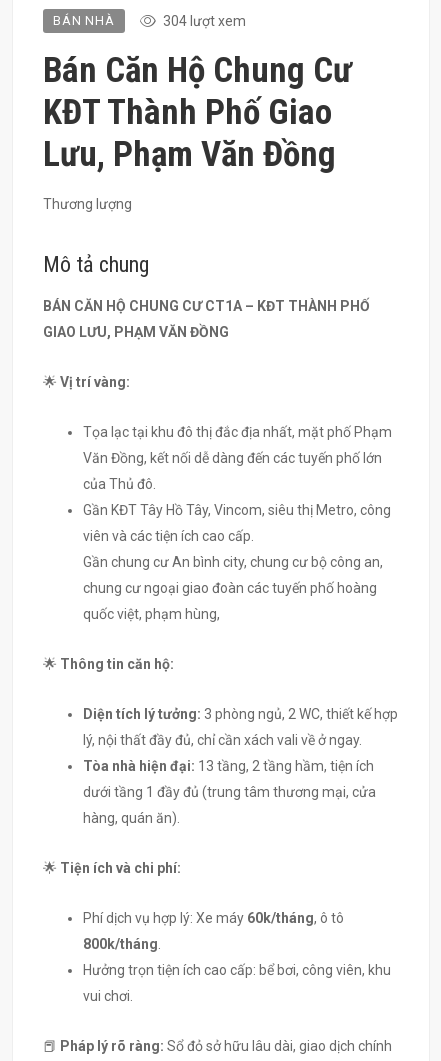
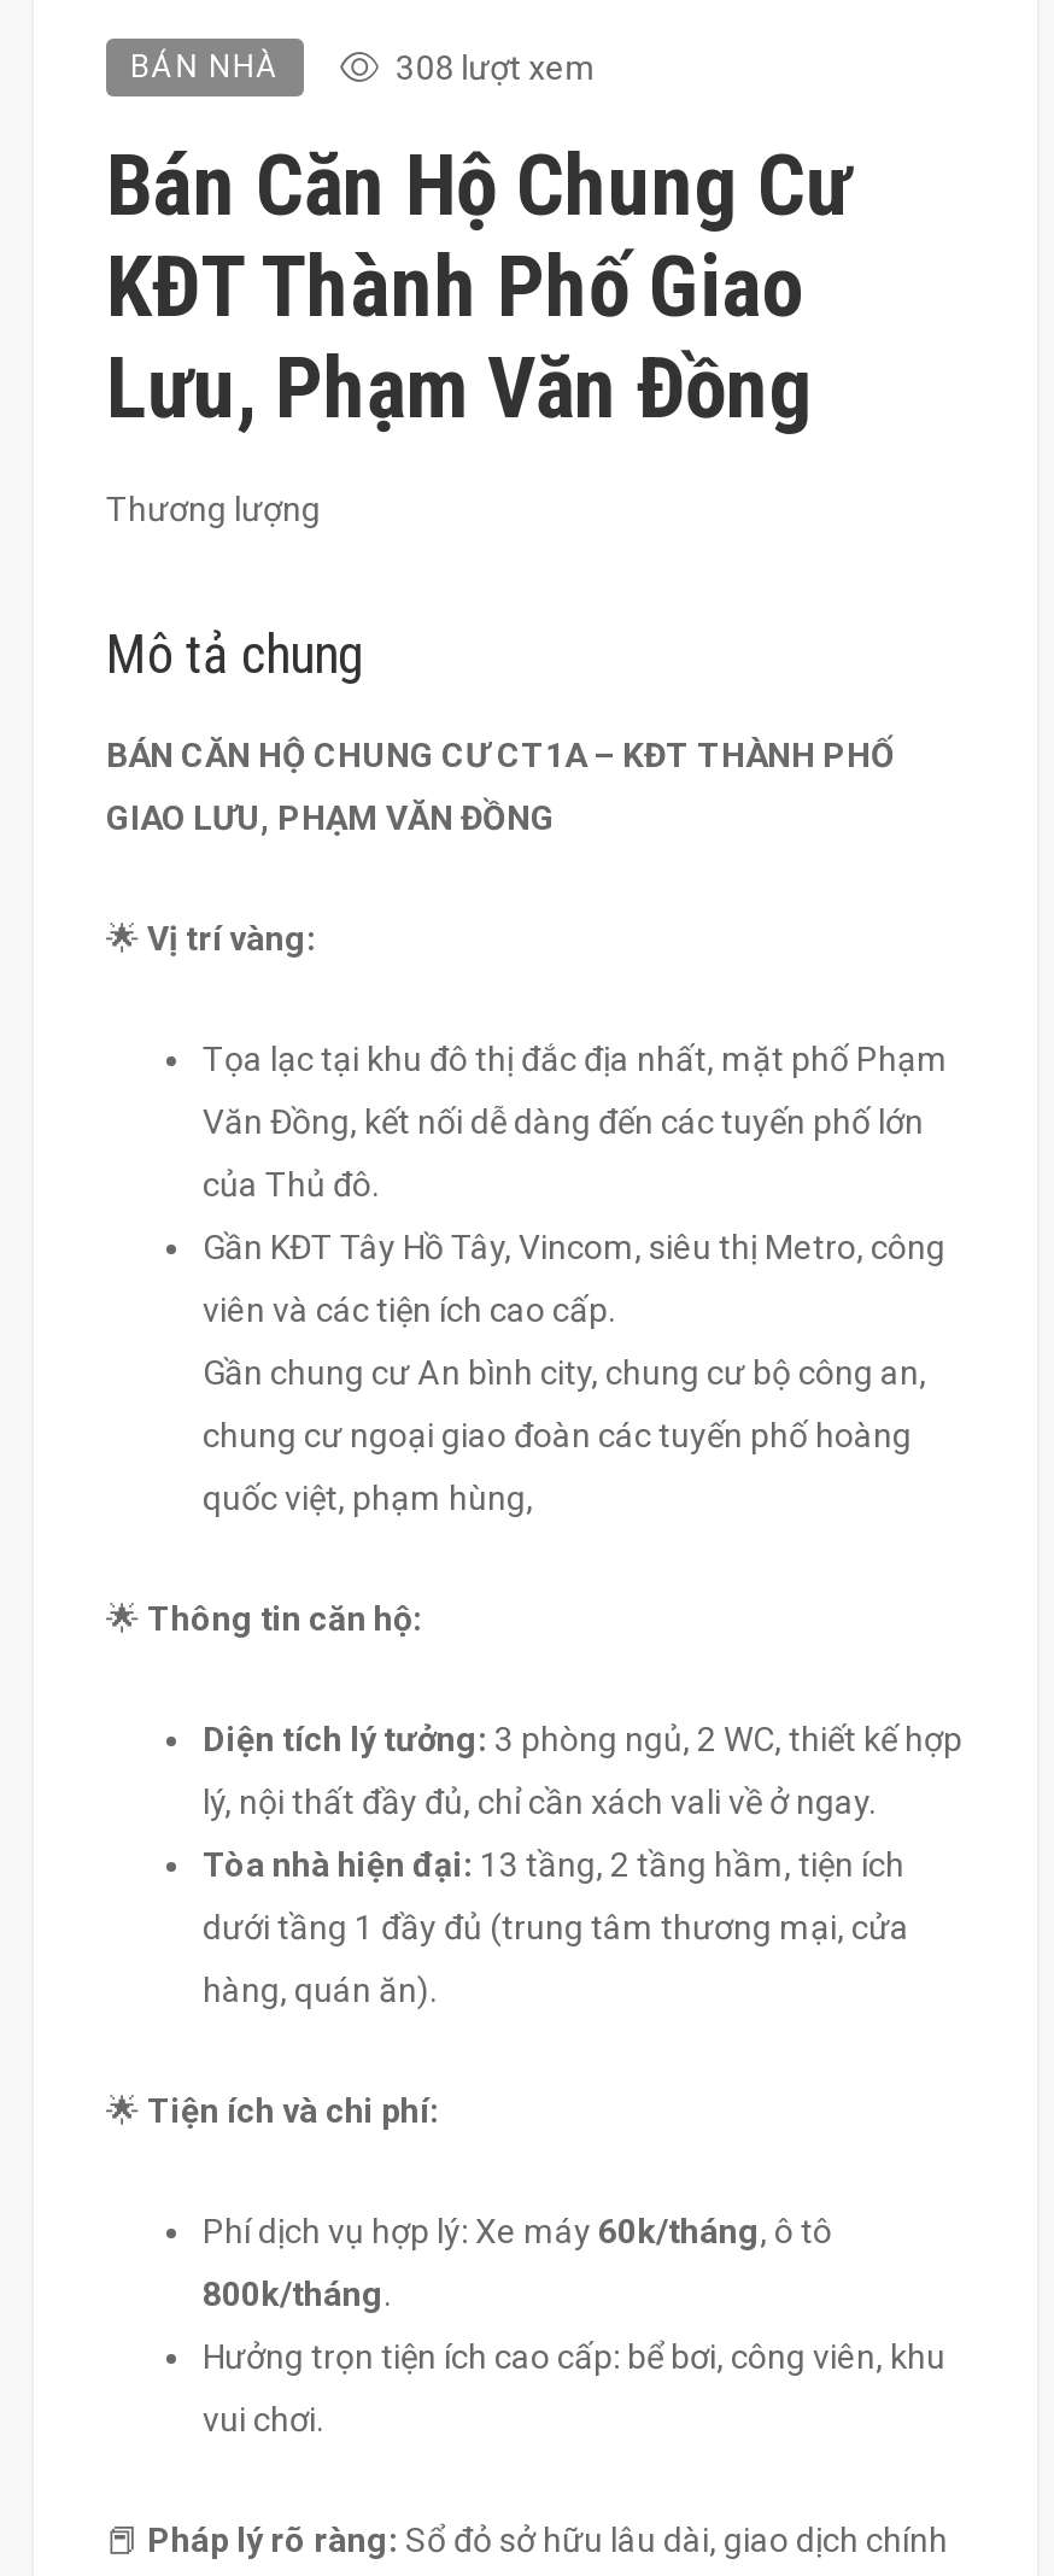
- 304 lượt xem
+ 308 lượt xem
